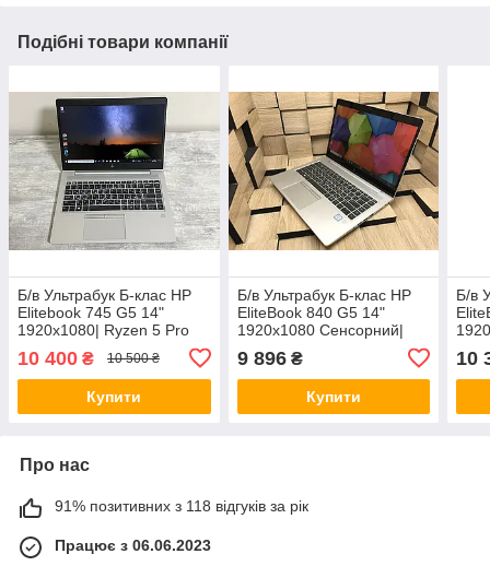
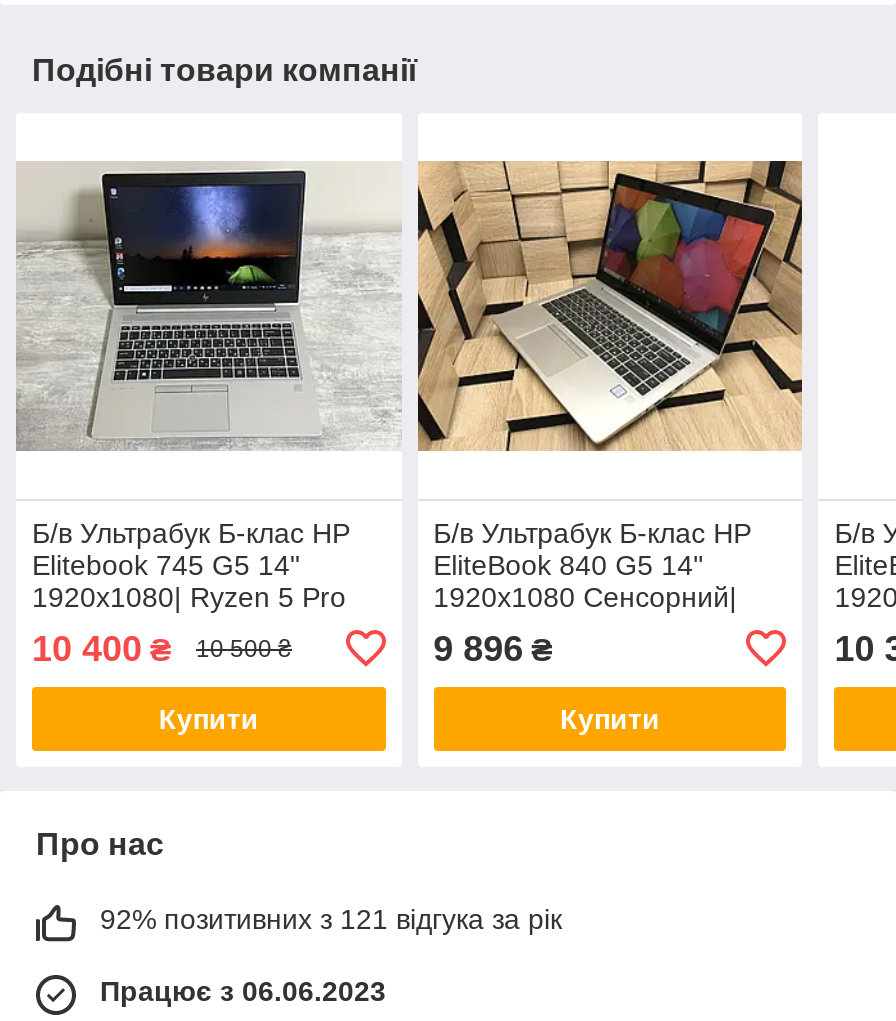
- 91% позитивних з 118 відгуків за рік
+ 92% позитивних з 121 відгука за рік
